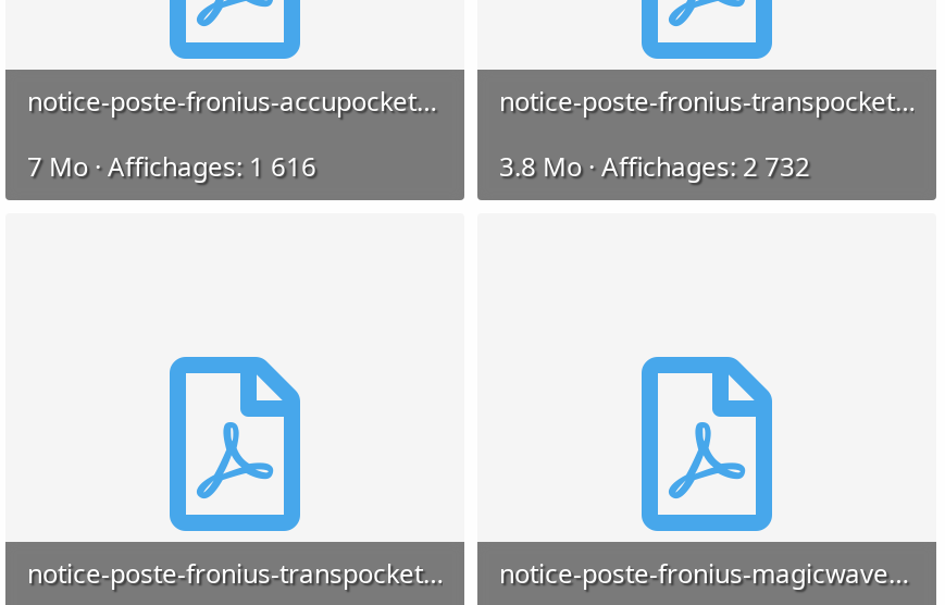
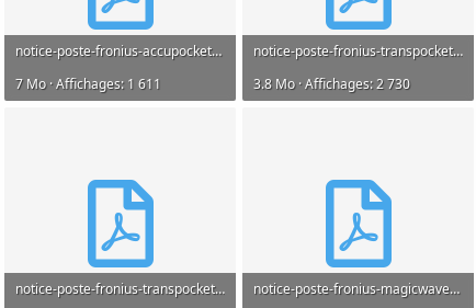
- 7 Mo · Affichages: 1 616
+ 7 Mo · Affichages: 1 611

- 3.8 Mo · Affichages: 2 732
+ 3.8 Mo · Affichages: 2 730
